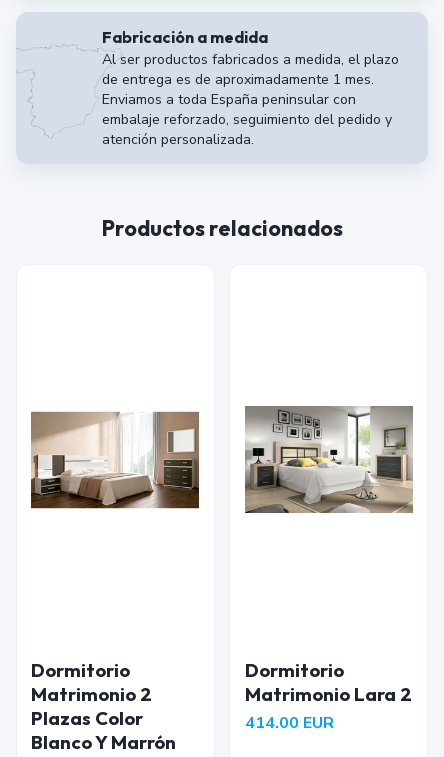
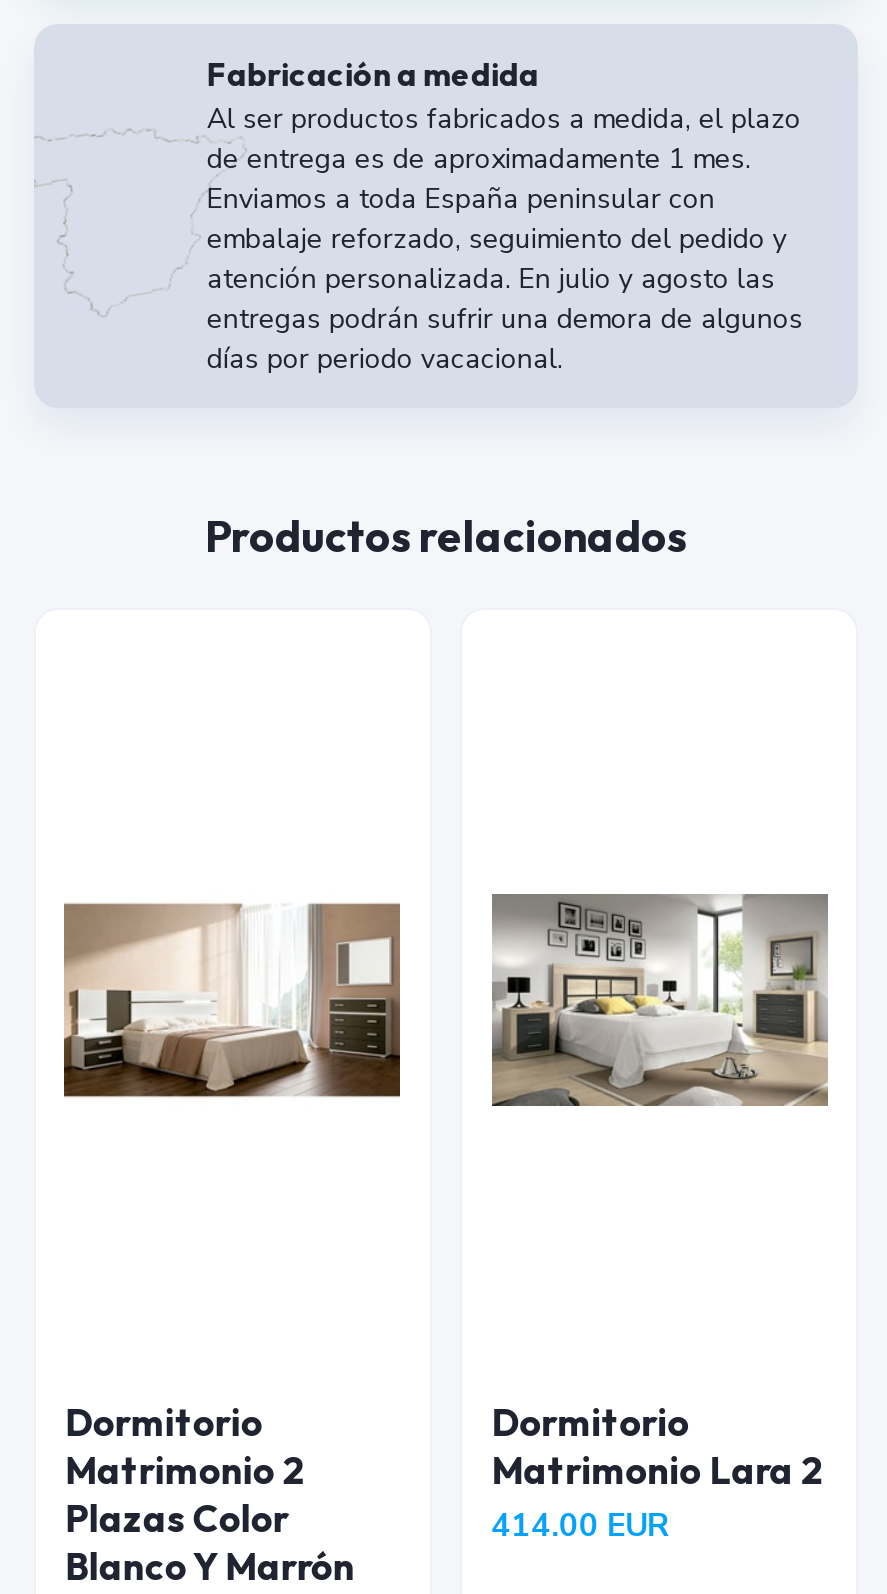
- atención personalizada.
+ atención personalizada. En julio y agosto las
+ entregas podrán sufrir una demora de algunos
+ días por periodo vacacional.
